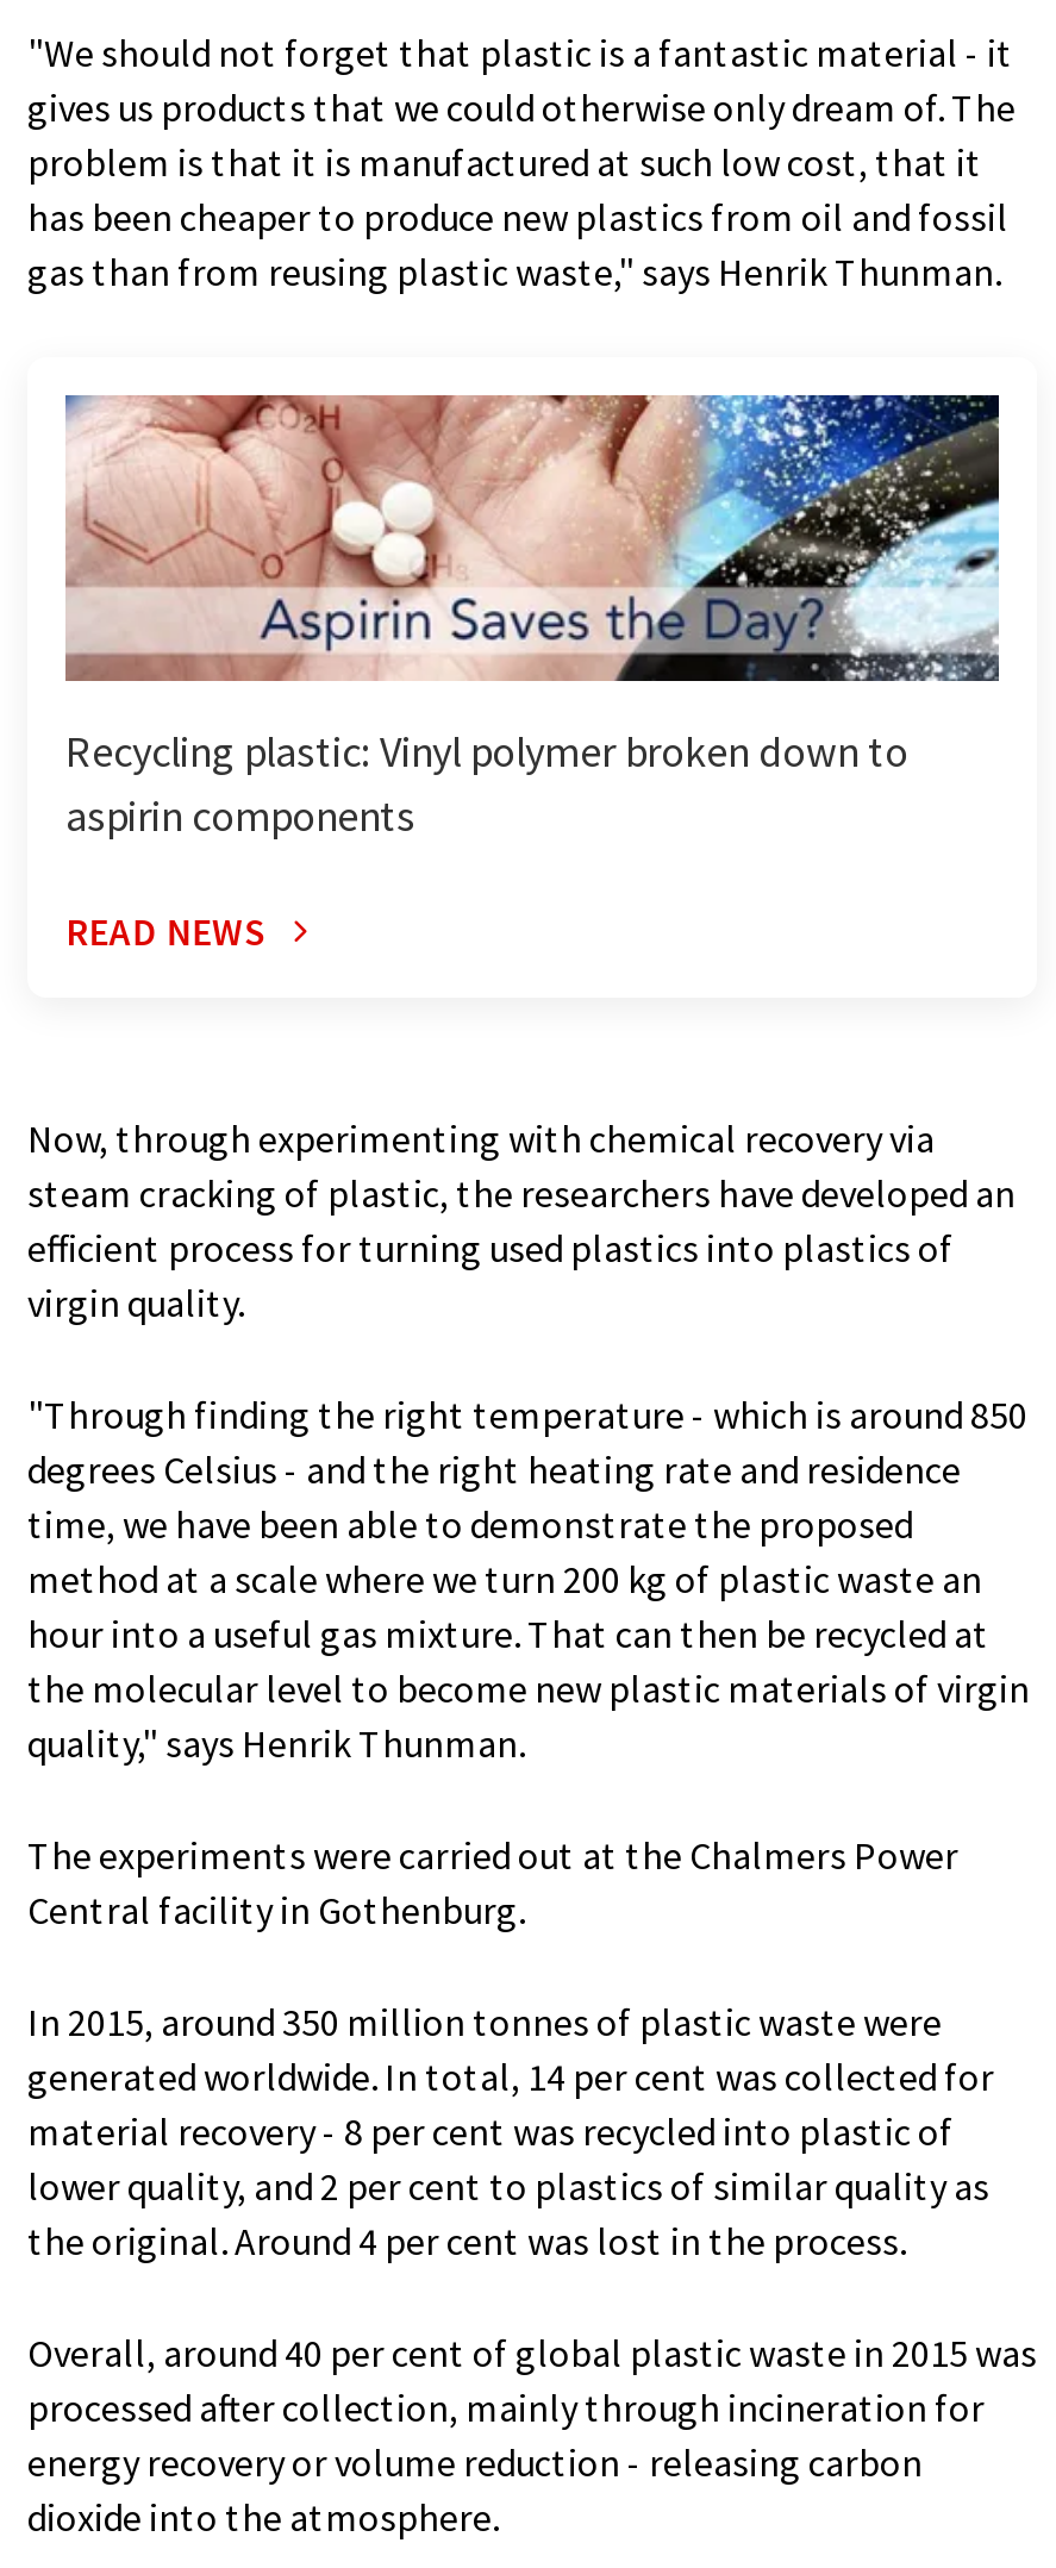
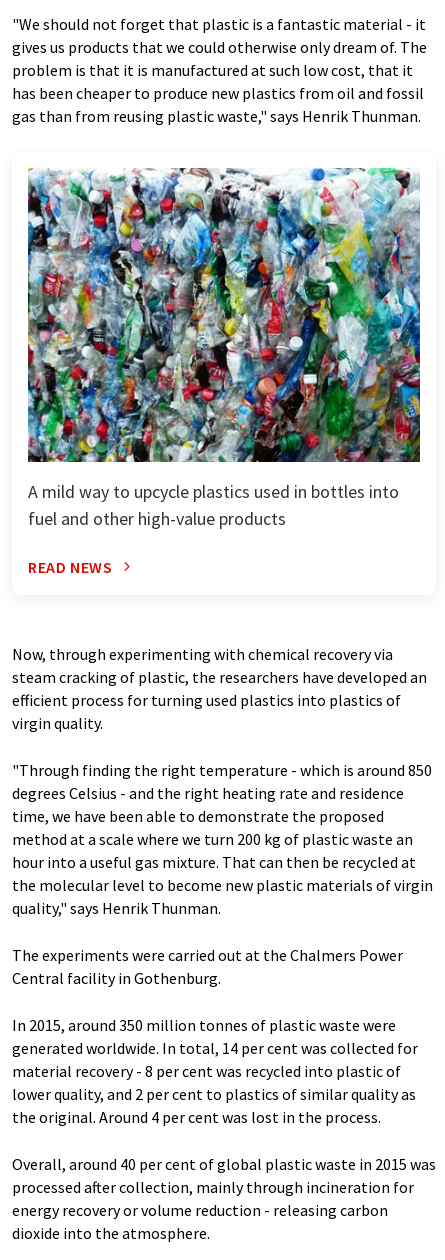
- [image]
- Recycling plastic: Vinyl polymer broken down to
- aspirin components
+ [image]
+ A mild way to upcycle plastics used in bottles into
+ fuel and other high-value products
